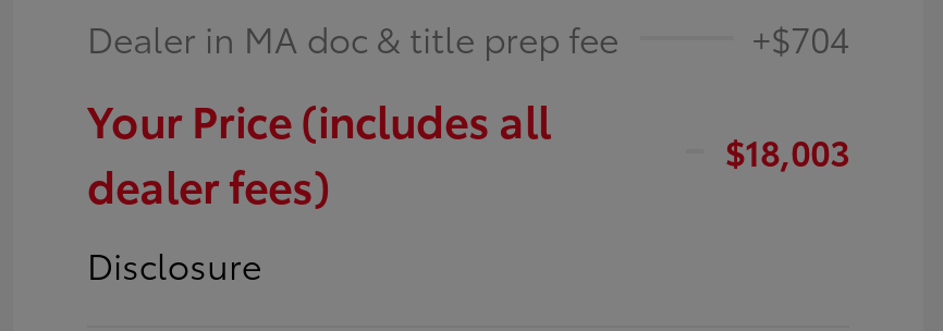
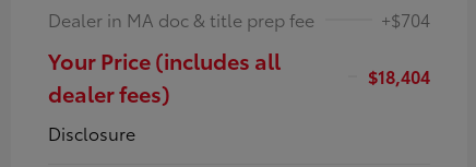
- $18,003
+ $18,404
